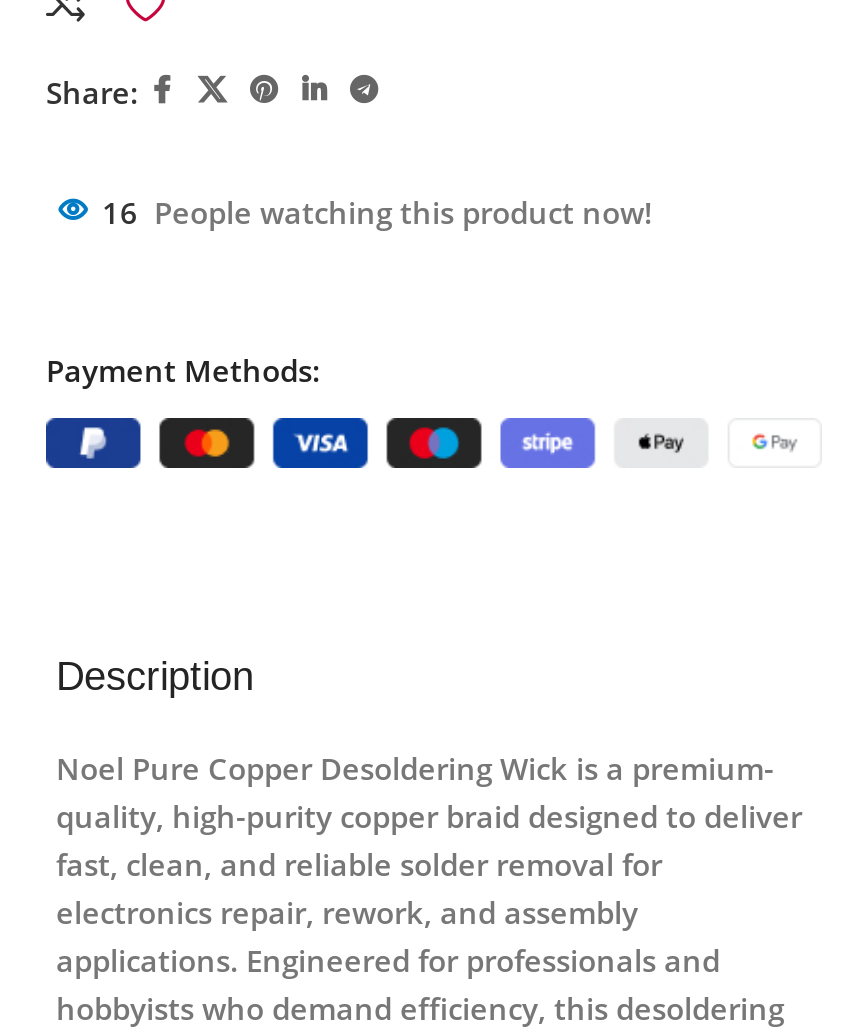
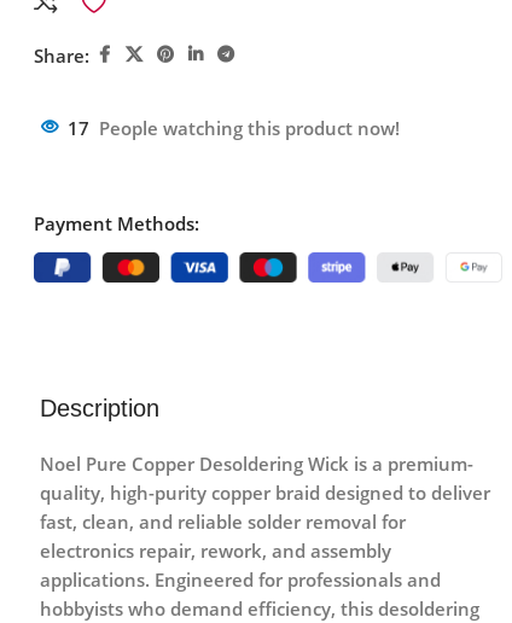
- 16 People watching this product now!
+ 17 People watching this product now!
